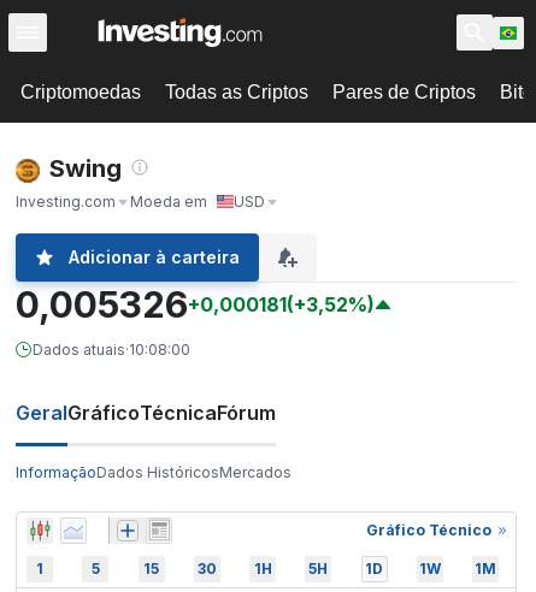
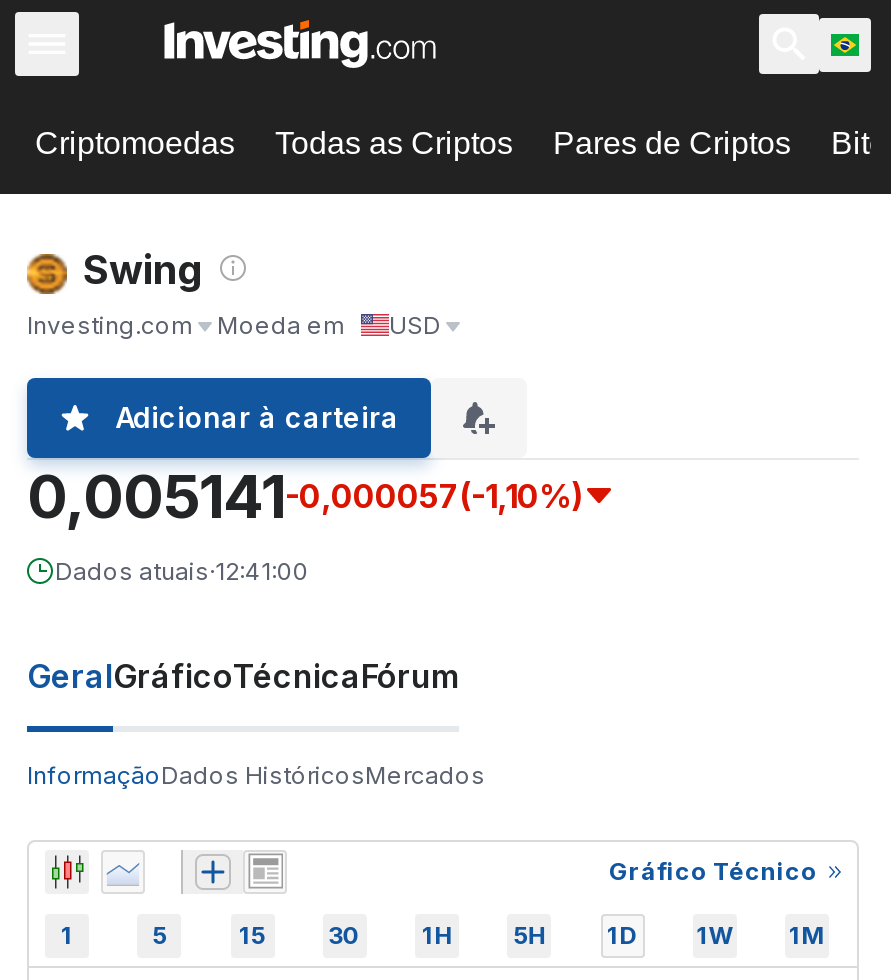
- 0,005326+0,000181(+3,52%)
+ 0,005141-0,000057(-1,10%)

- Dados atuais·10:08:00
+ Dados atuais·12:41:00
